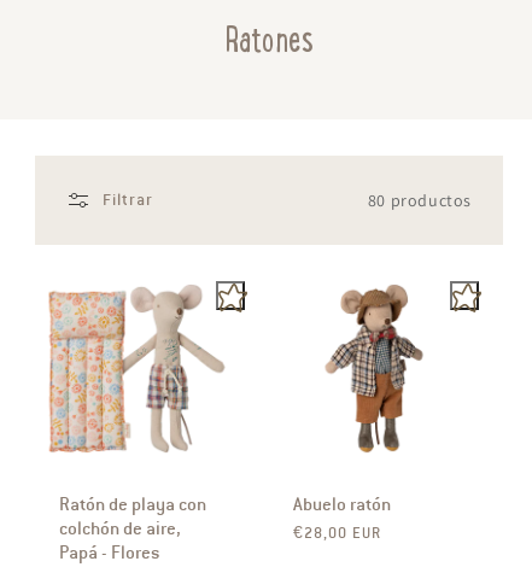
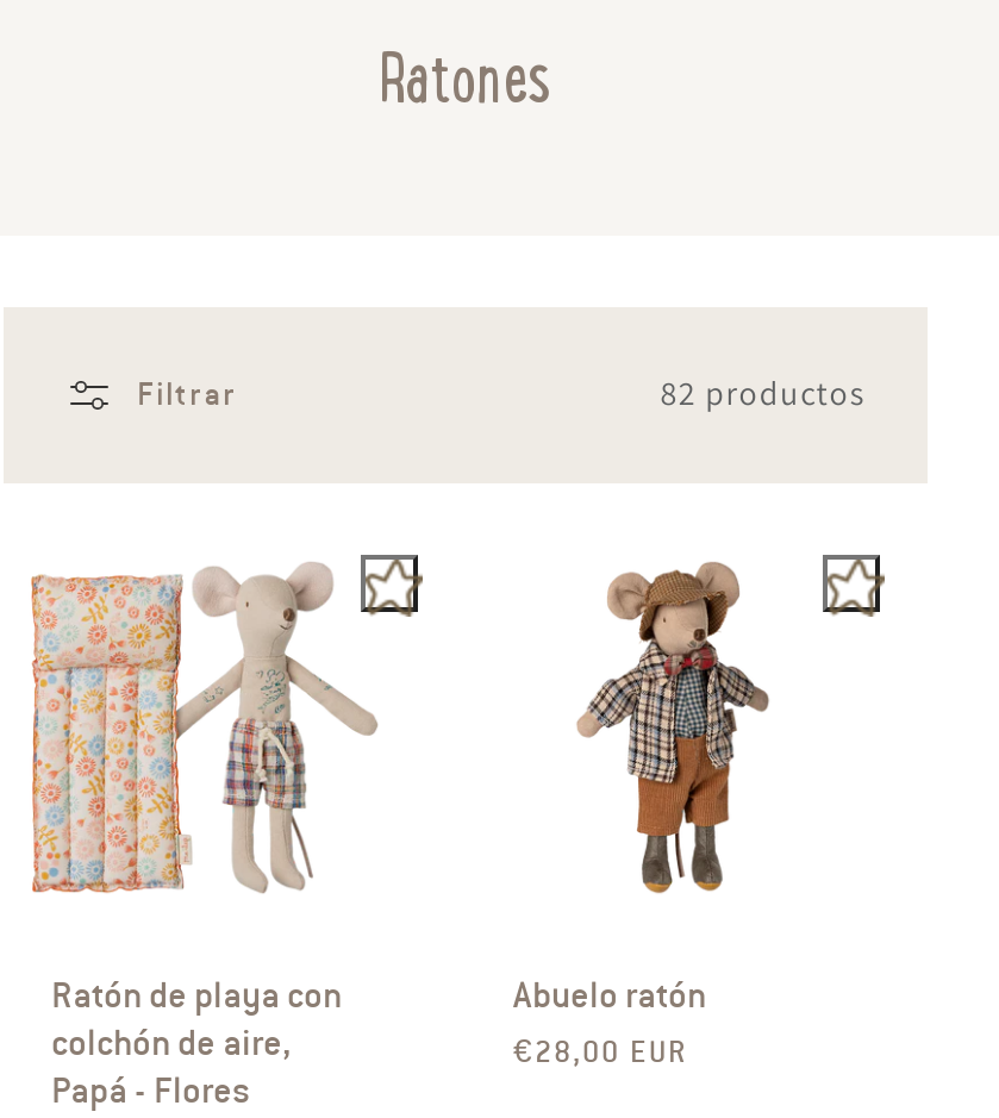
- 80 productos
+ 82 productos
